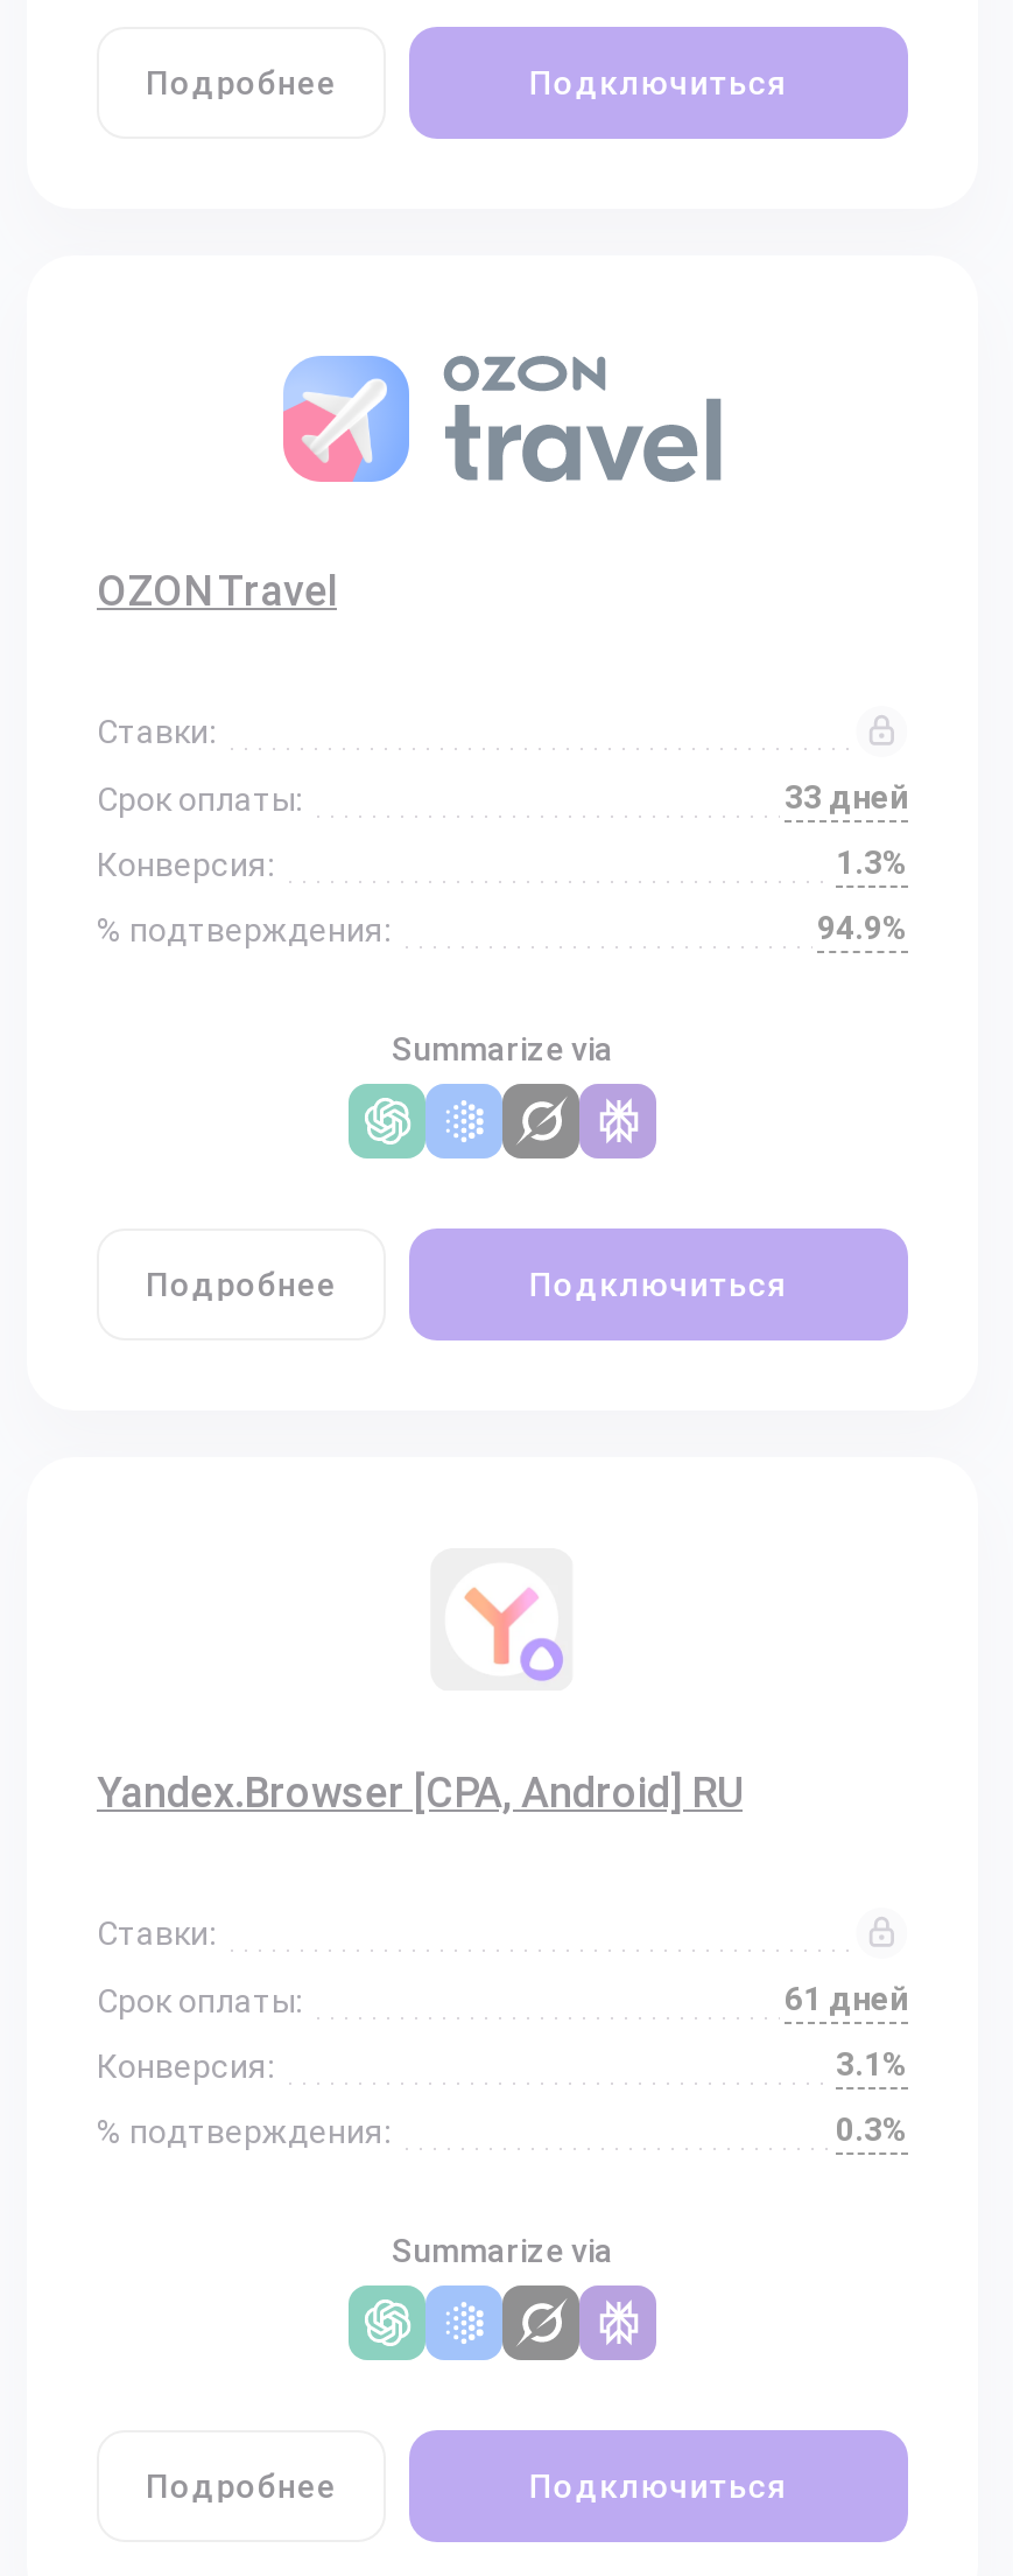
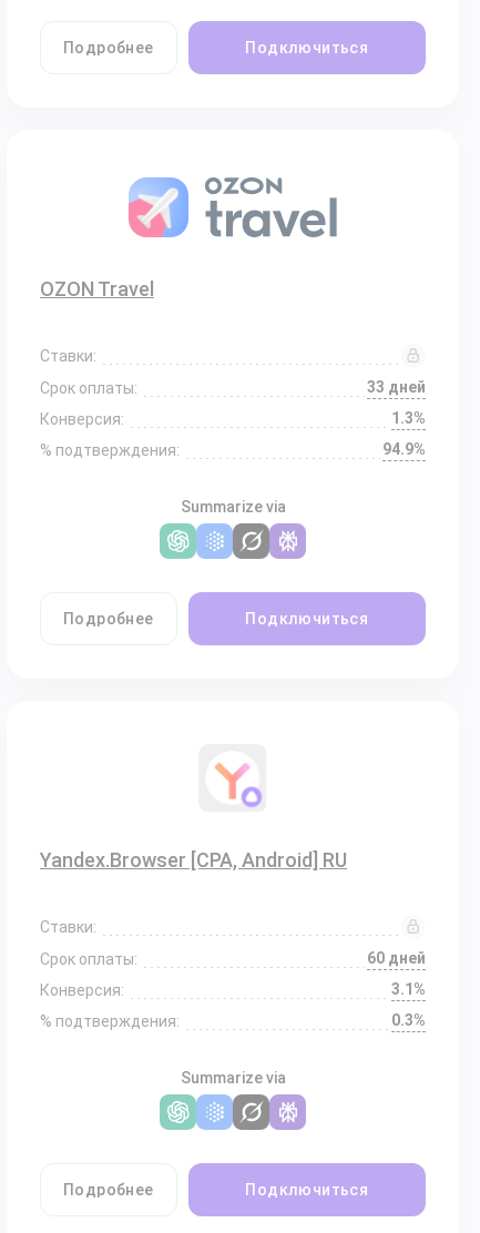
- 61 дней
+ 60 дней
